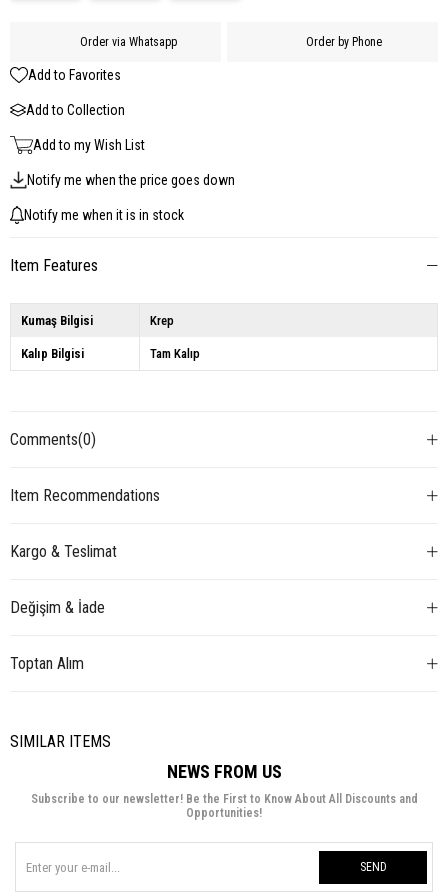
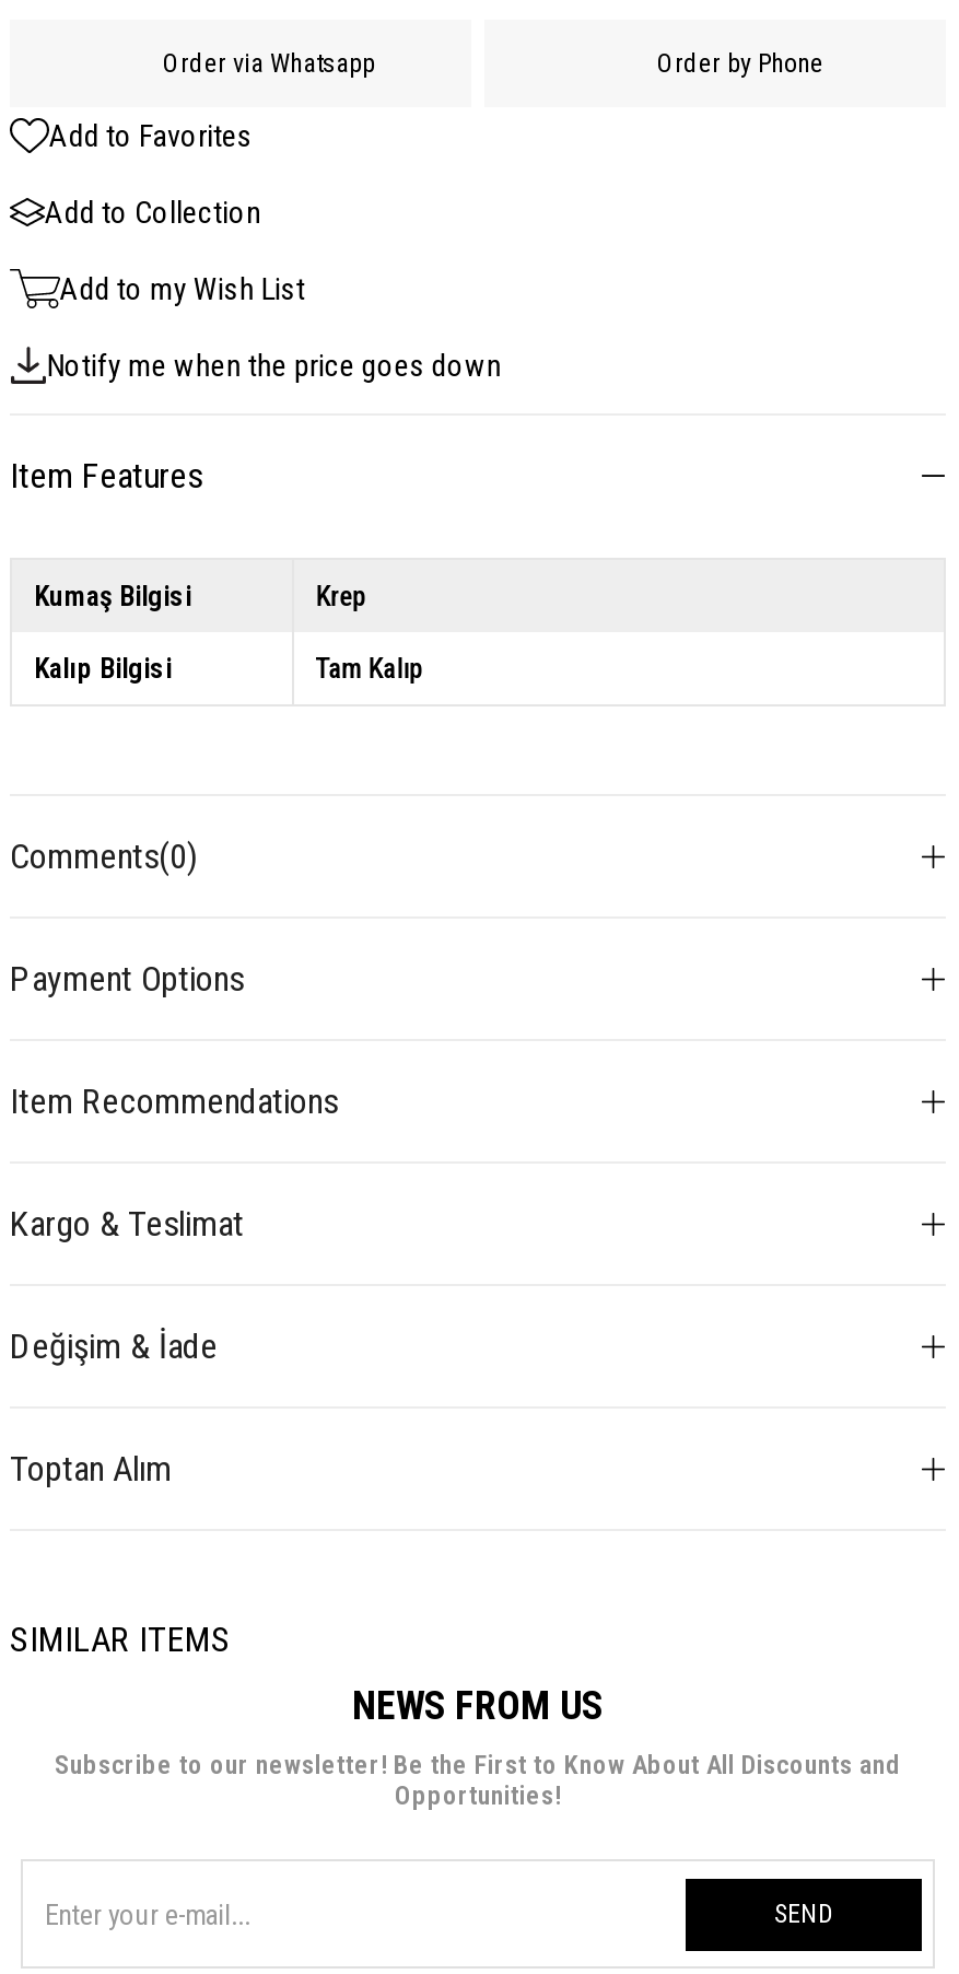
- Notify me when it is in stock

moved up: Item Features | Kumaş Bilgisi | Krep | Kalıp Bilgisi | Tam Kalıp | Comments(0)

+ Payment Options
